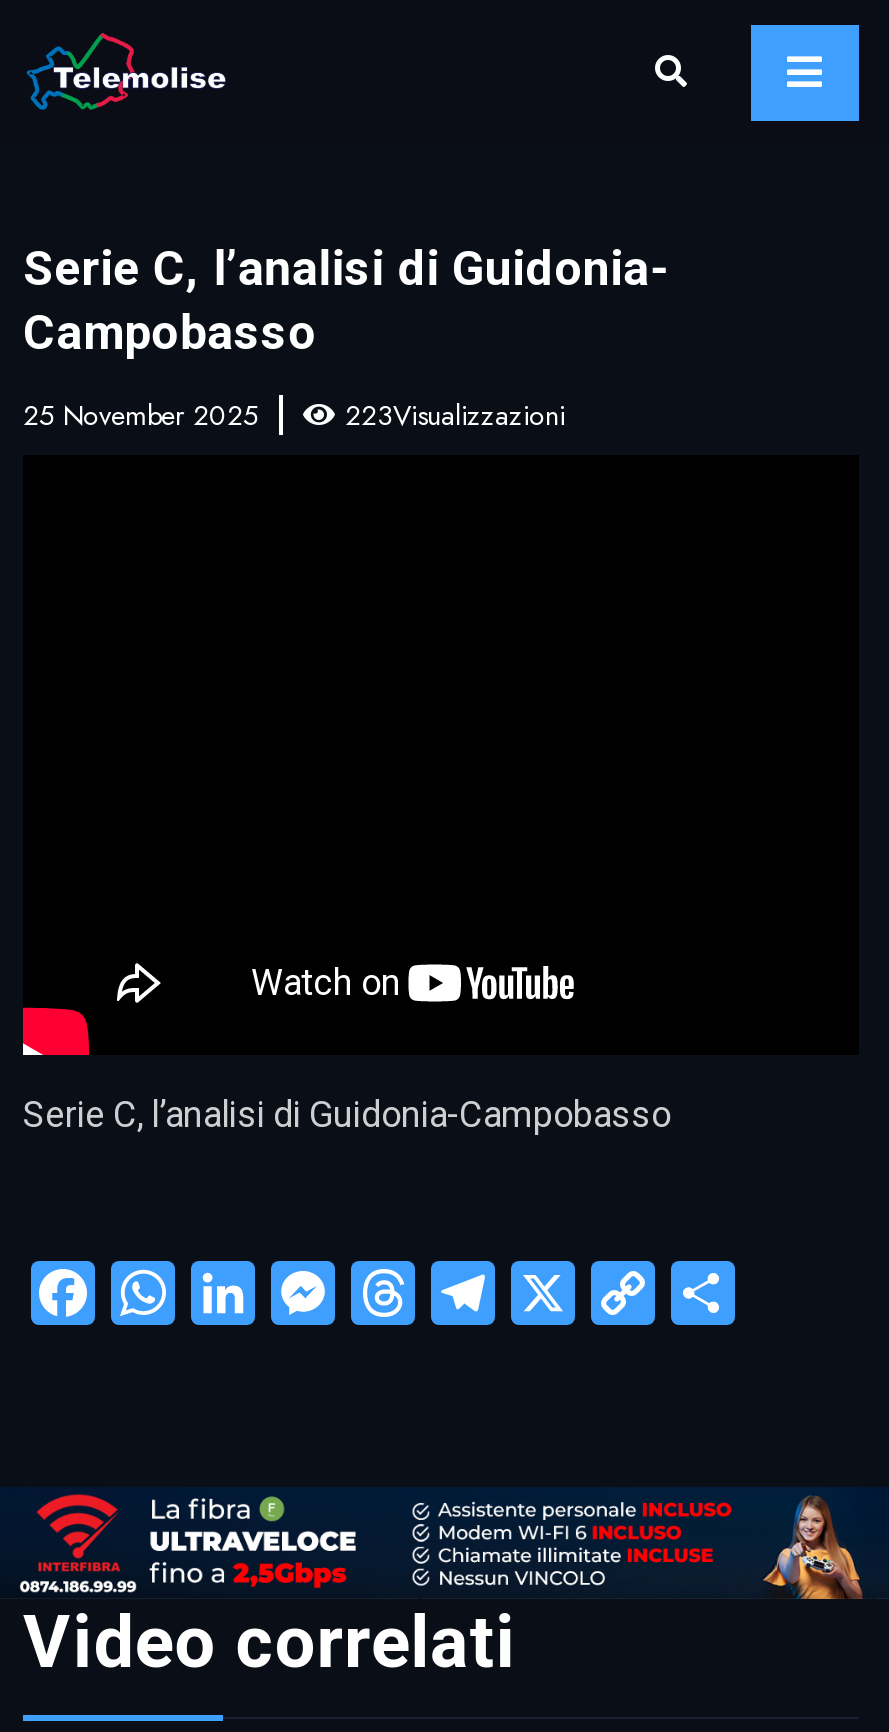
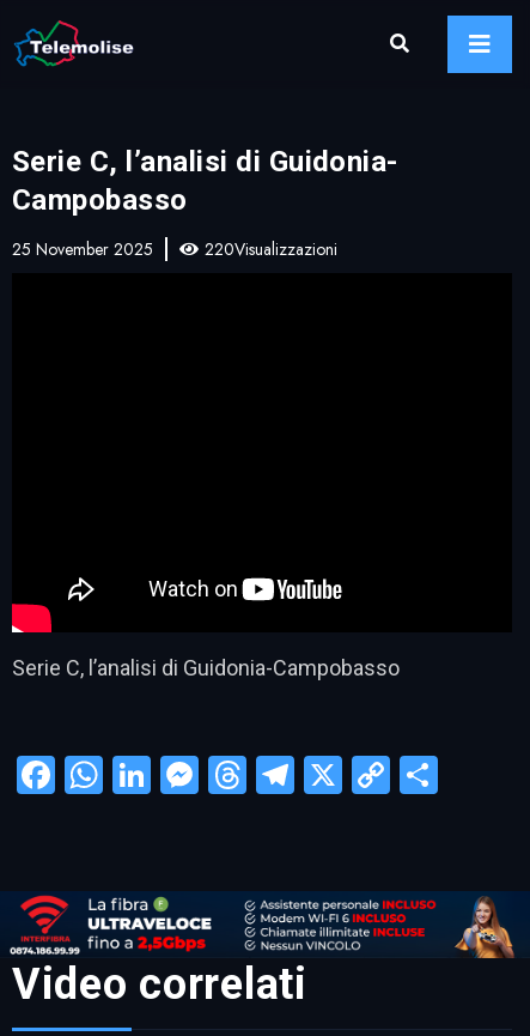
- 223Visualizzazioni
+ 220Visualizzazioni
